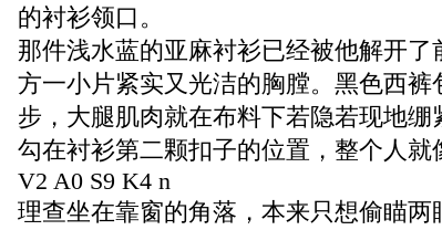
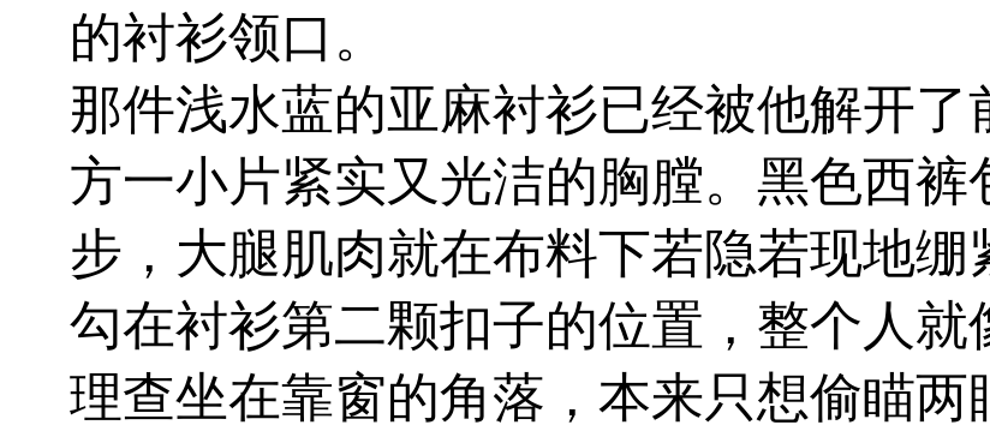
- V2 A0 S9 K4 n
